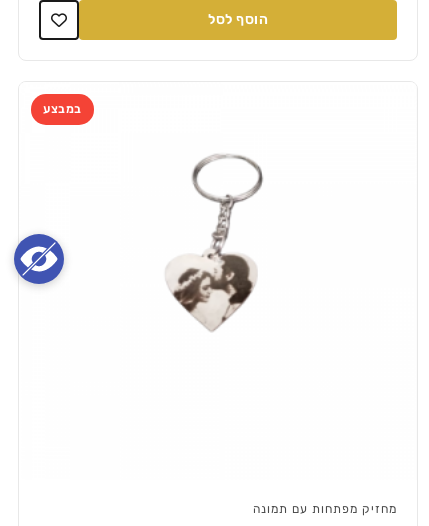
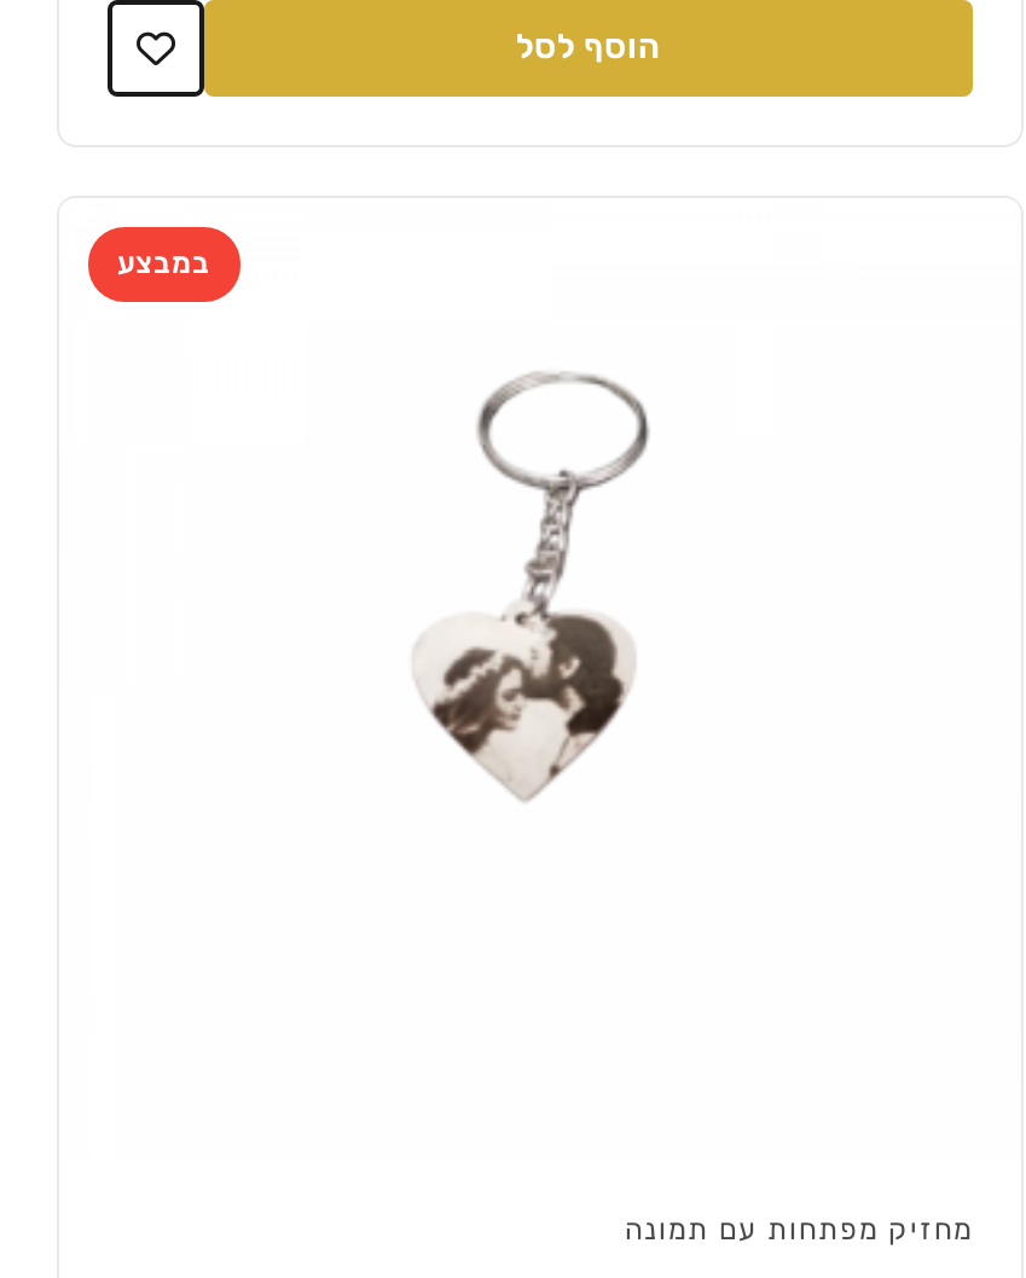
- [image]
